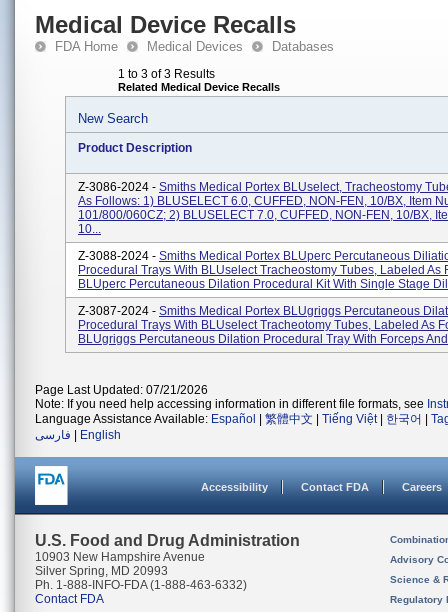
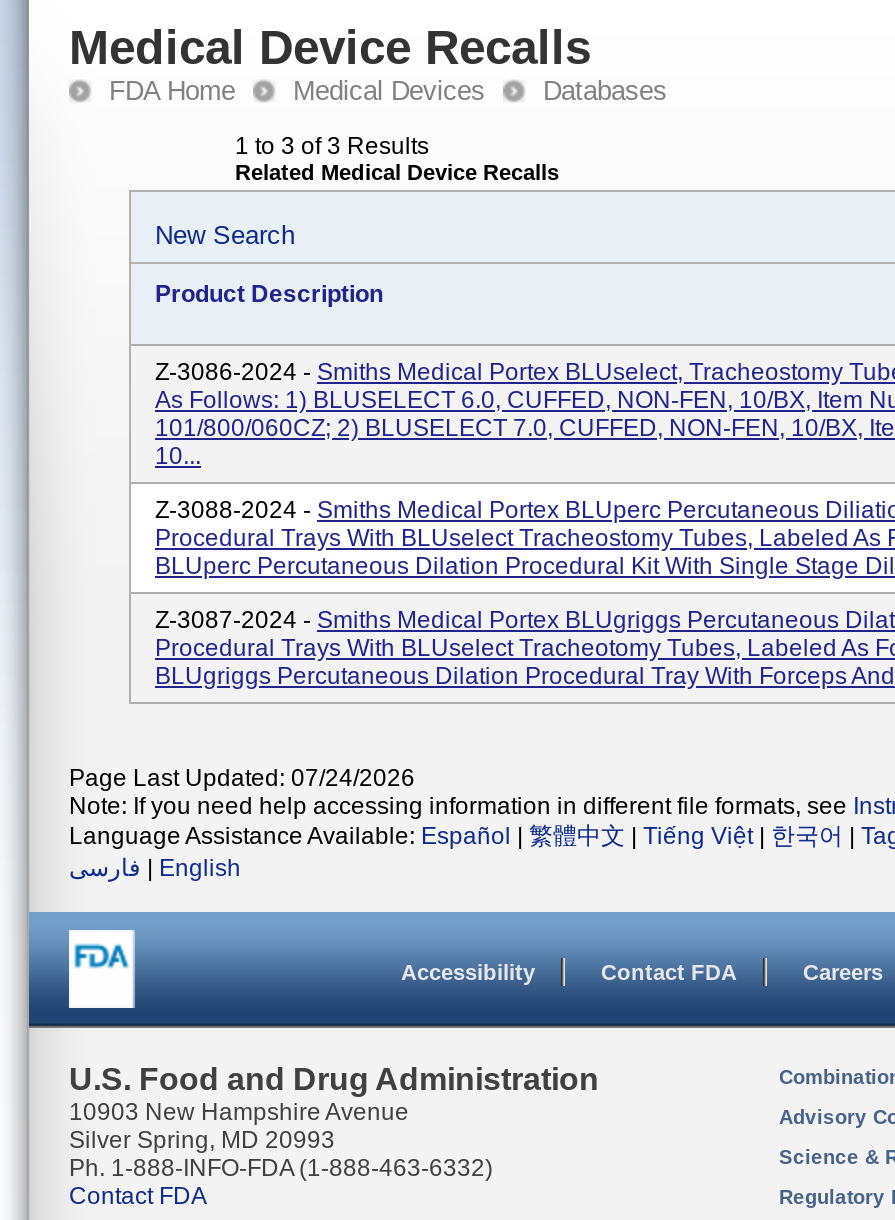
- Page Last Updated: 07/21/2026
+ Page Last Updated: 07/24/2026
